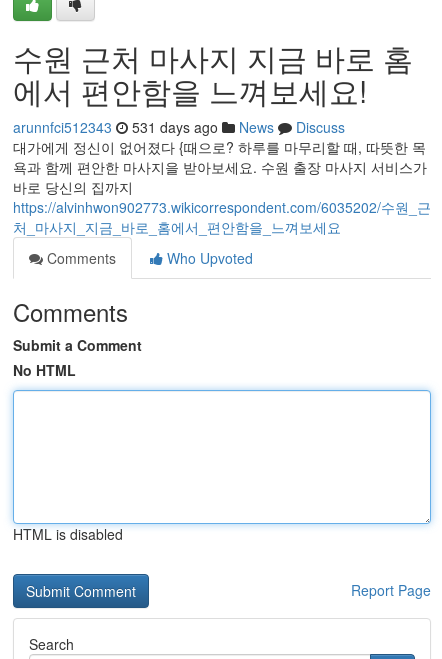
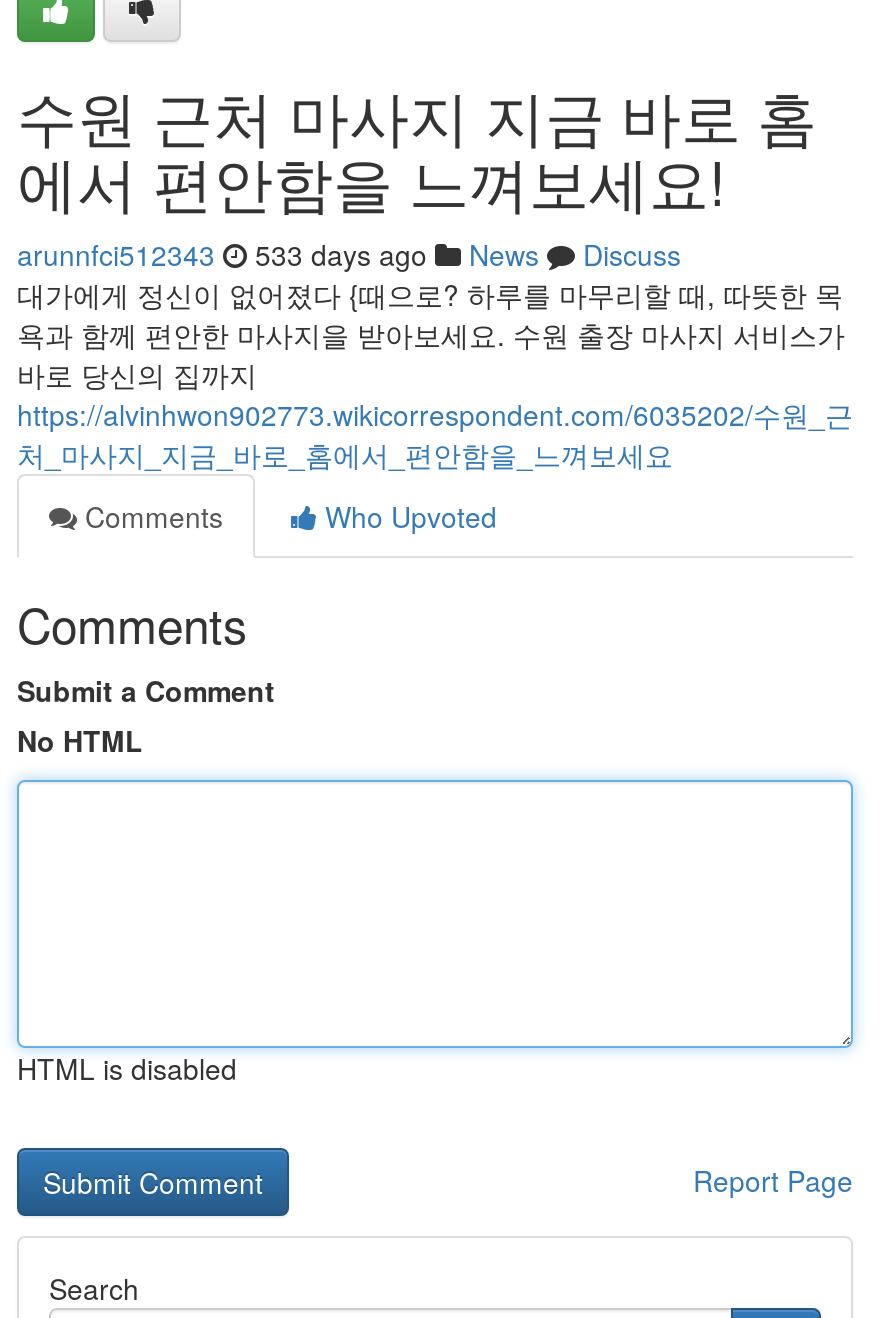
- arunnfci512343 531 days ago News Discuss
+ arunnfci512343 533 days ago News Discuss
